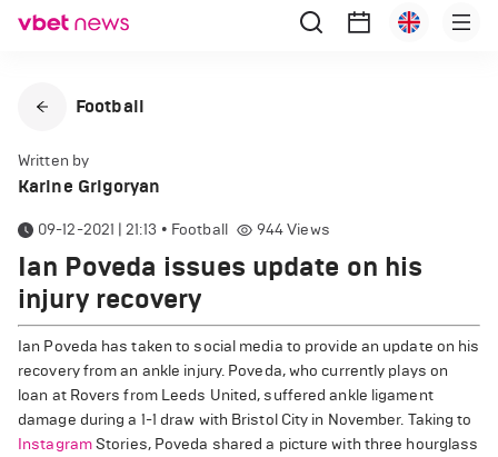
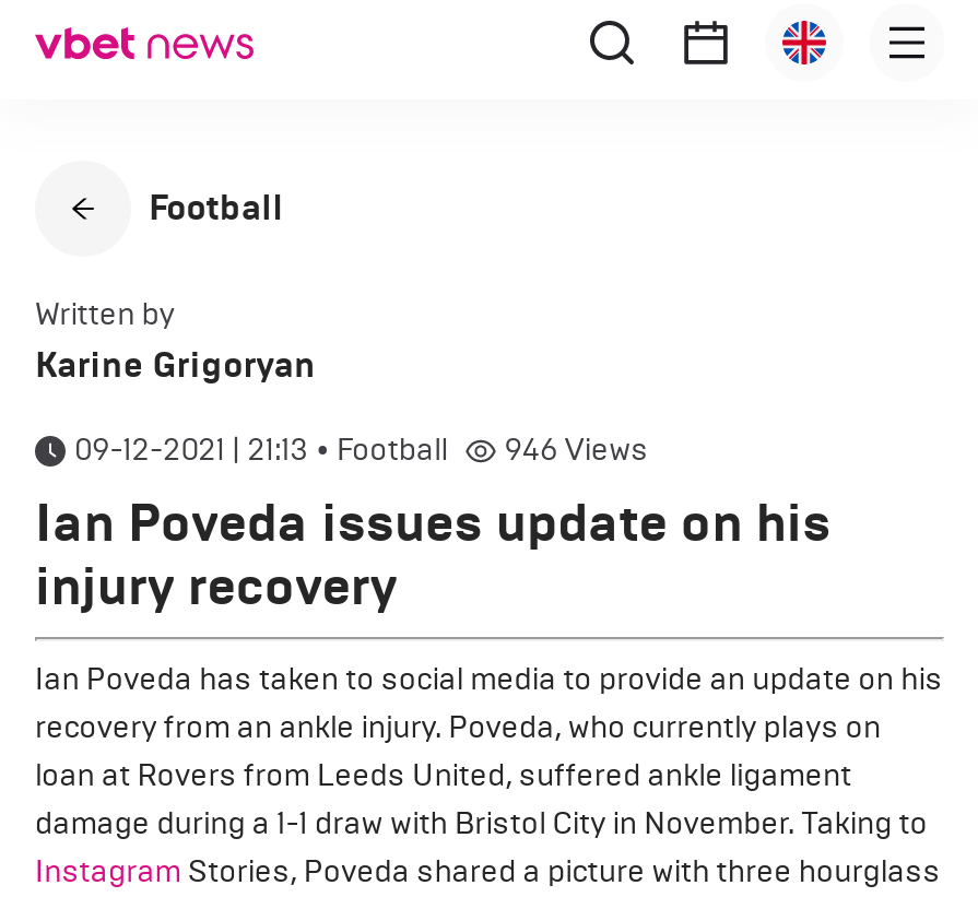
- 944 Views
+ 946 Views
